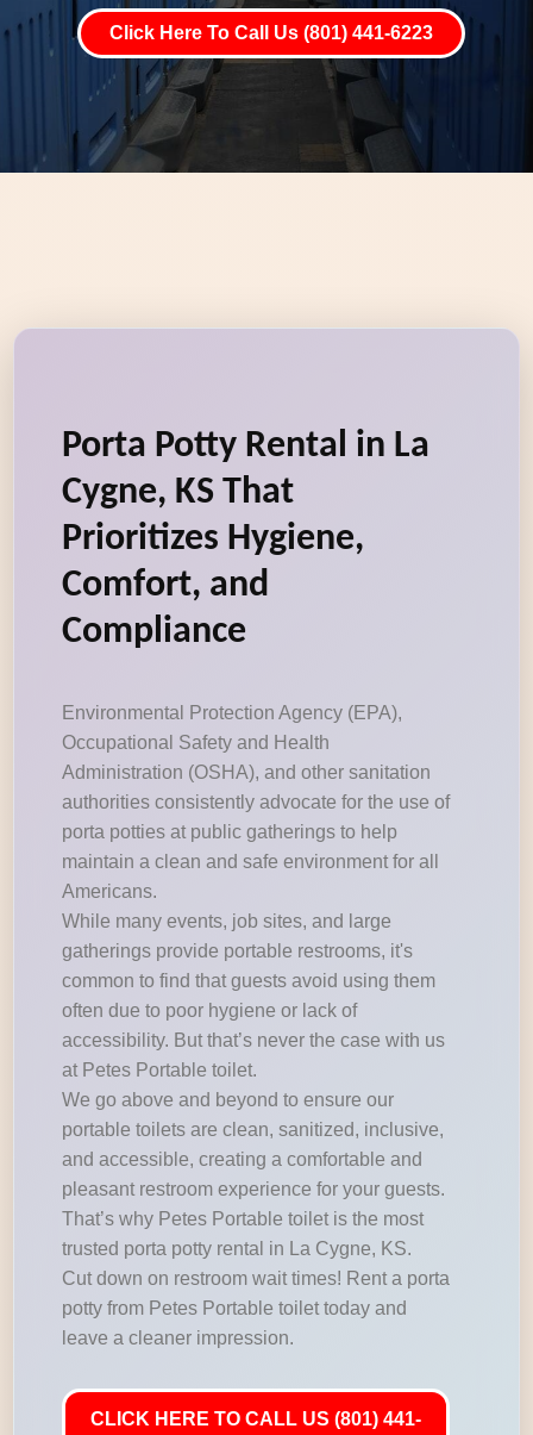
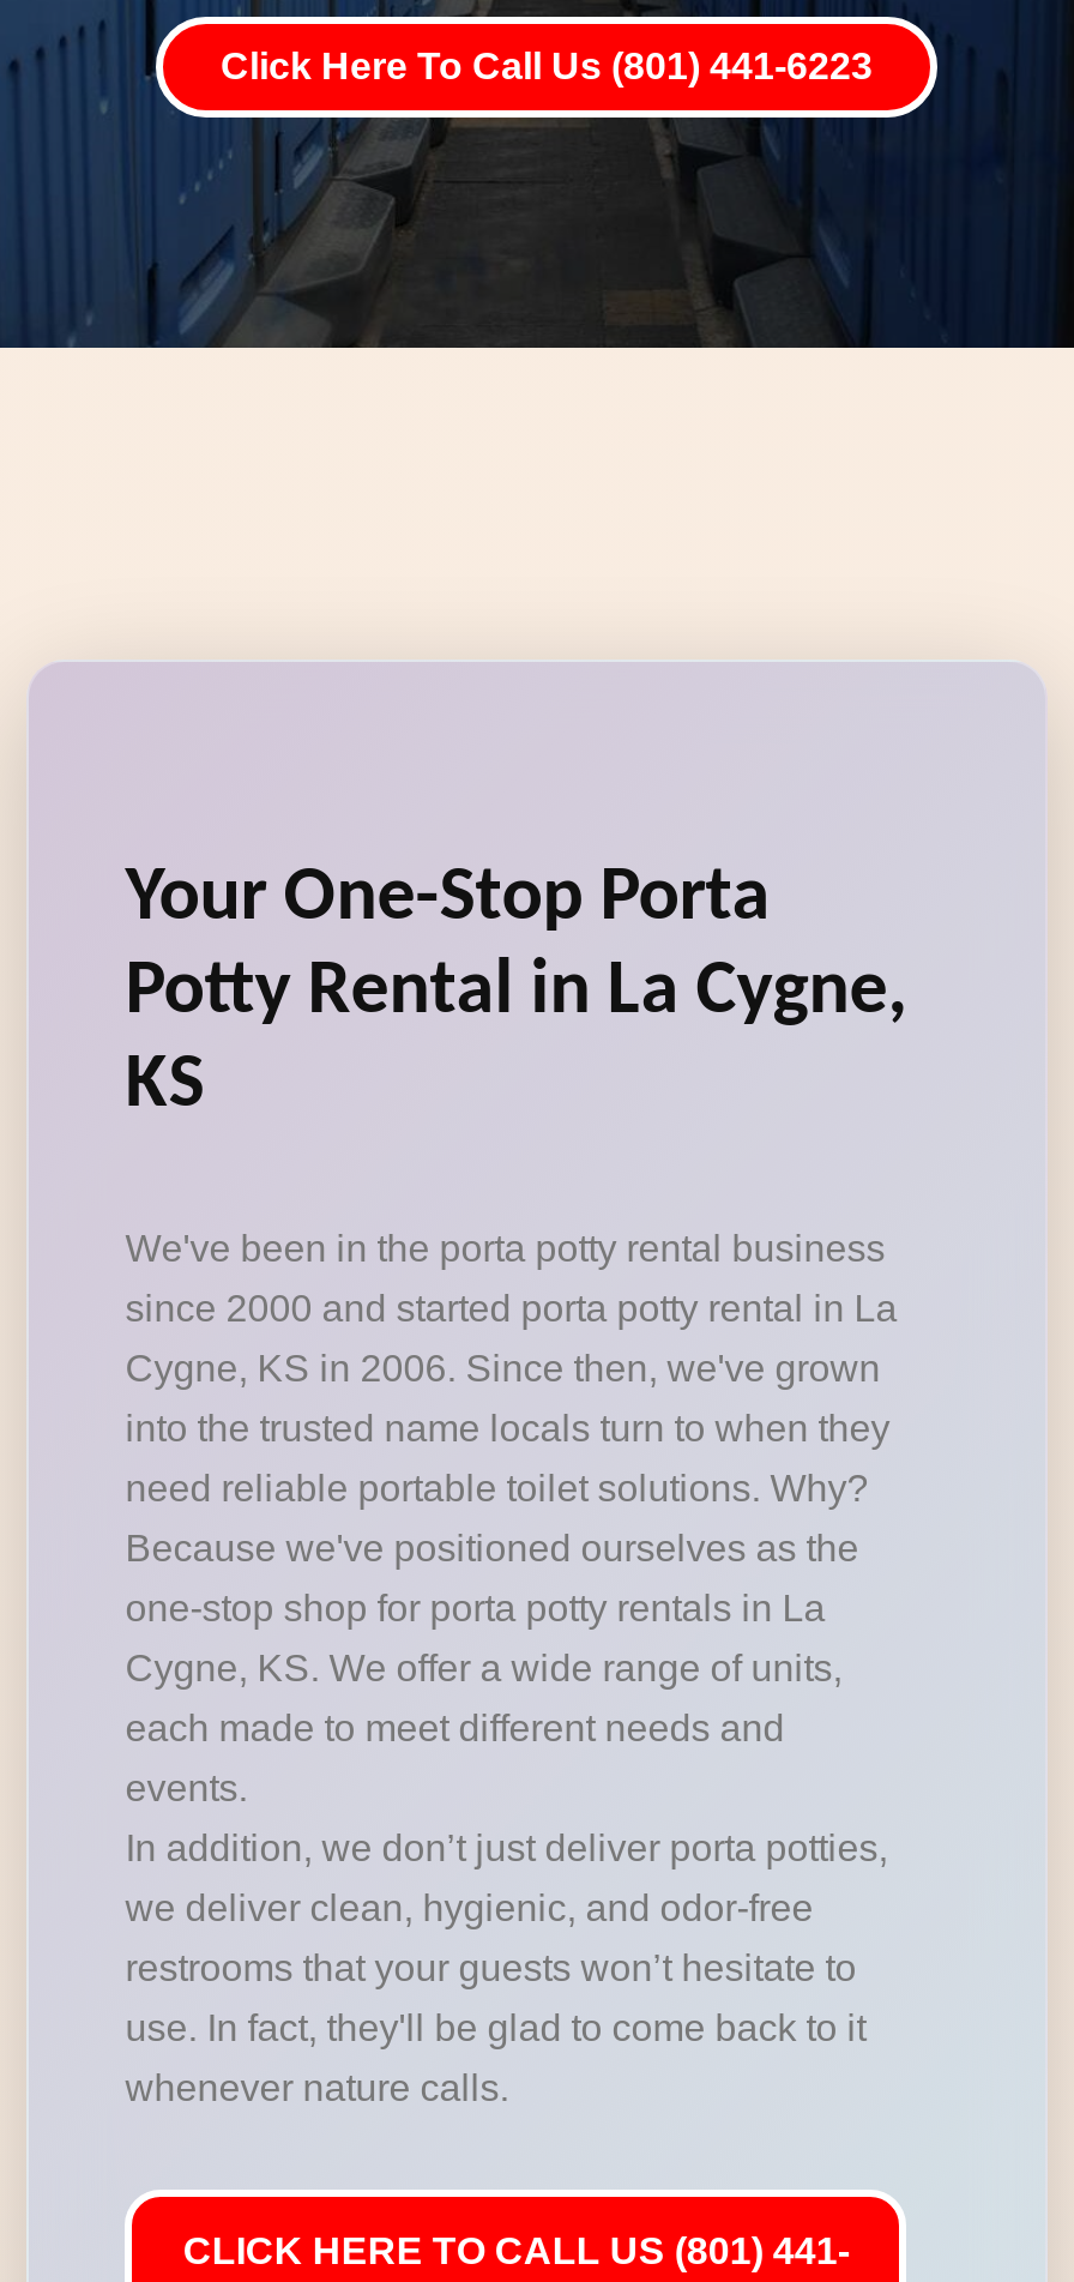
- Porta Potty Rental in La
- Cygne, KS That
- Prioritizes Hygiene,
- Comfort, and
- Compliance
- Environmental Protection Agency (EPA),
- Occupational Safety and Health
- Administration (OSHA), and other sanitation
- authorities consistently advocate for the use of
- porta potties at public gatherings to help
- maintain a clean and safe environment for all
- Americans.
- While many events, job sites, and large
- gatherings provide portable restrooms, it's
- common to find that guests avoid using them
- often due to poor hygiene or lack of
- accessibility. But that’s never the case with us
- at Petes Portable toilet.
- We go above and beyond to ensure our
- portable toilets are clean, sanitized, inclusive,
- and accessible, creating a comfortable and
- pleasant restroom experience for your guests.
- That’s why Petes Portable toilet is the most
- trusted porta potty rental in La Cygne, KS.
- Cut down on restroom wait times! Rent a porta
- potty from Petes Portable toilet today and
- leave a cleaner impression.
+ Your One-Stop Porta
+ Potty Rental in La Cygne,
+ KS
+ We've been in the porta potty rental business
+ since 2000 and started porta potty rental in La
+ Cygne, KS in 2006. Since then, we've grown
+ into the trusted name locals turn to when they
+ need reliable portable toilet solutions. Why?
+ Because we've positioned ourselves as the
+ one-stop shop for porta potty rentals in La
+ Cygne, KS. We offer a wide range of units,
+ each made to meet different needs and
+ events.
+ In addition, we don’t just deliver porta potties,
+ we deliver clean, hygienic, and odor-free
+ restrooms that your guests won’t hesitate to
+ use. In fact, they'll be glad to come back to it
+ whenever nature calls.
